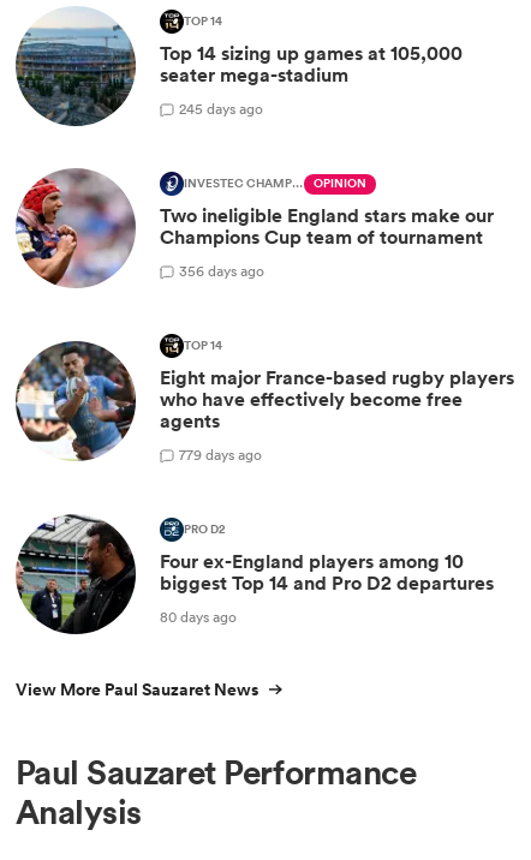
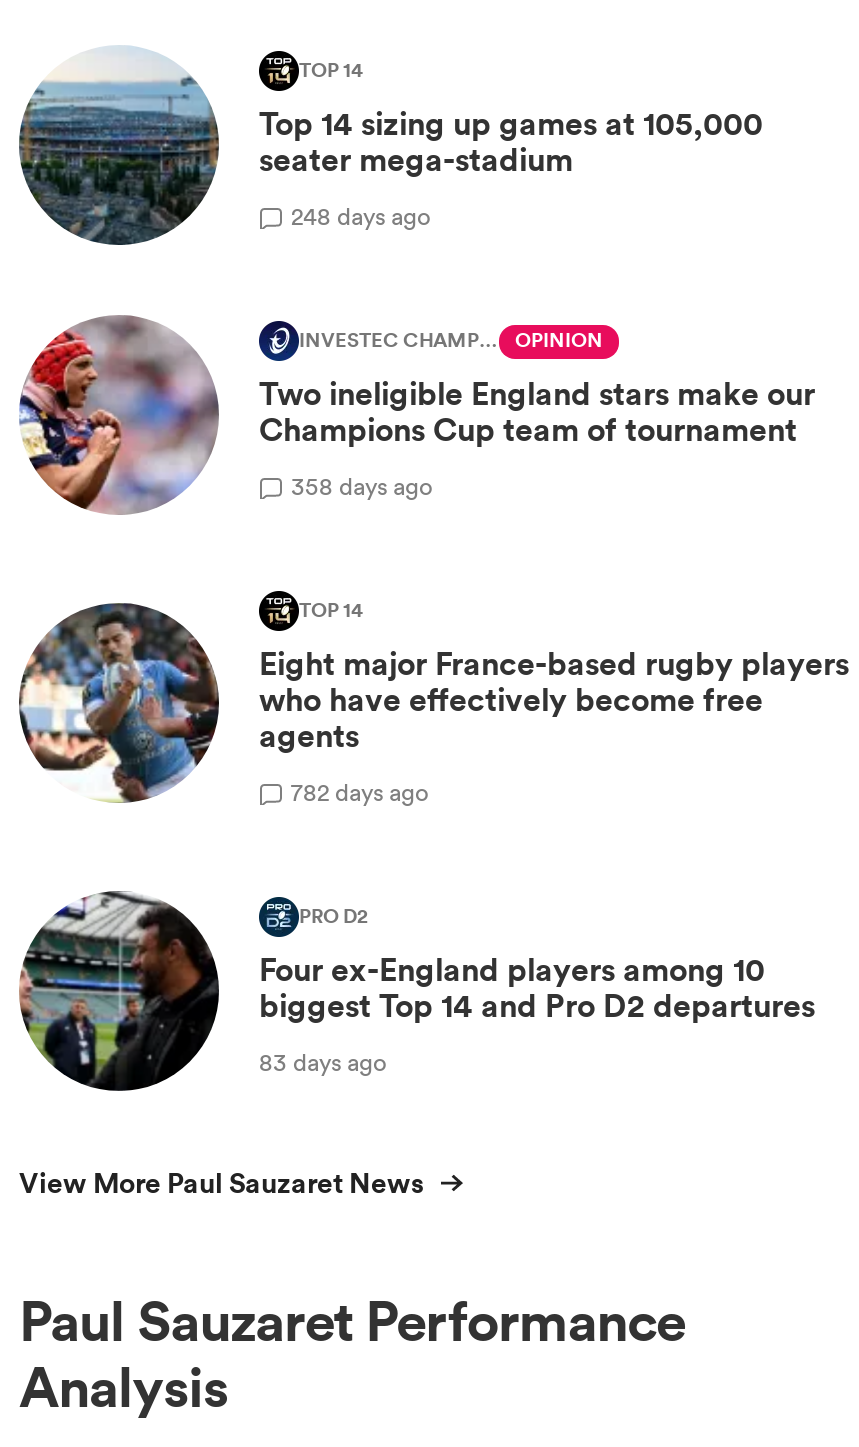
- 245 days ago
+ 248 days ago

- 356 days ago
+ 358 days ago

- 779 days ago
+ 782 days ago

- 80 days ago
+ 83 days ago
